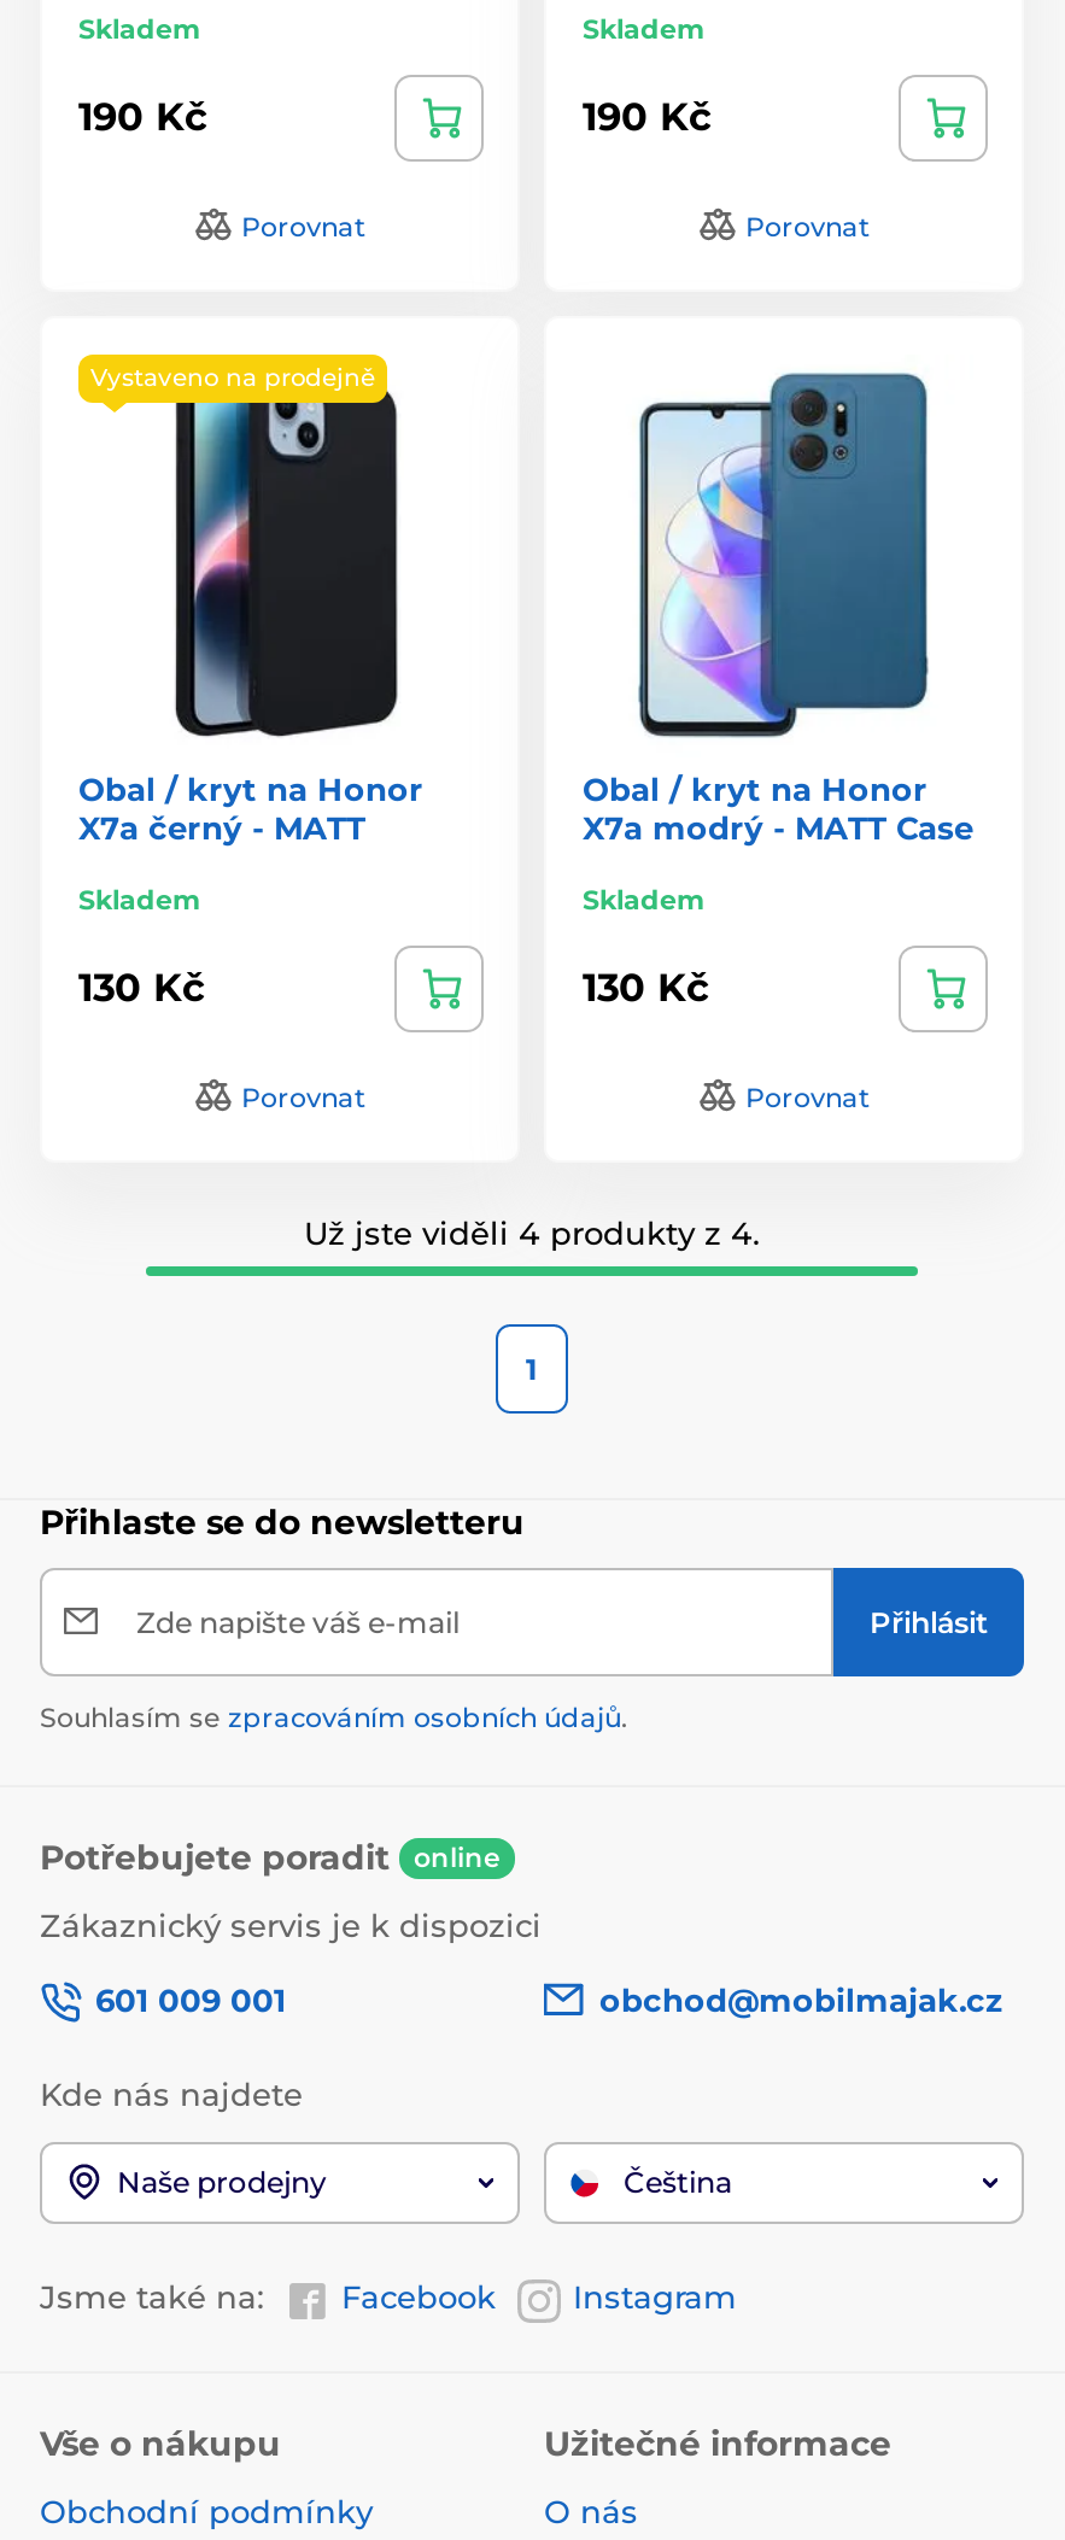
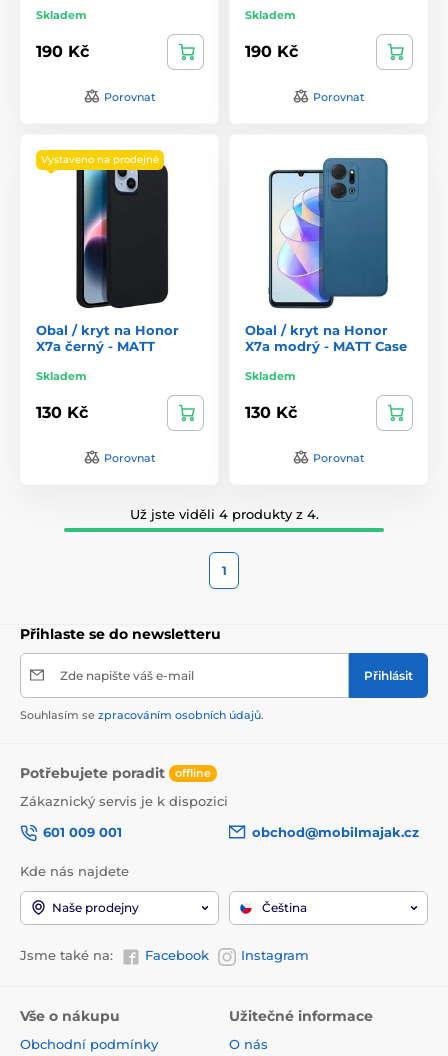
- Potřebujete poradit online
+ Potřebujete poradit offline
